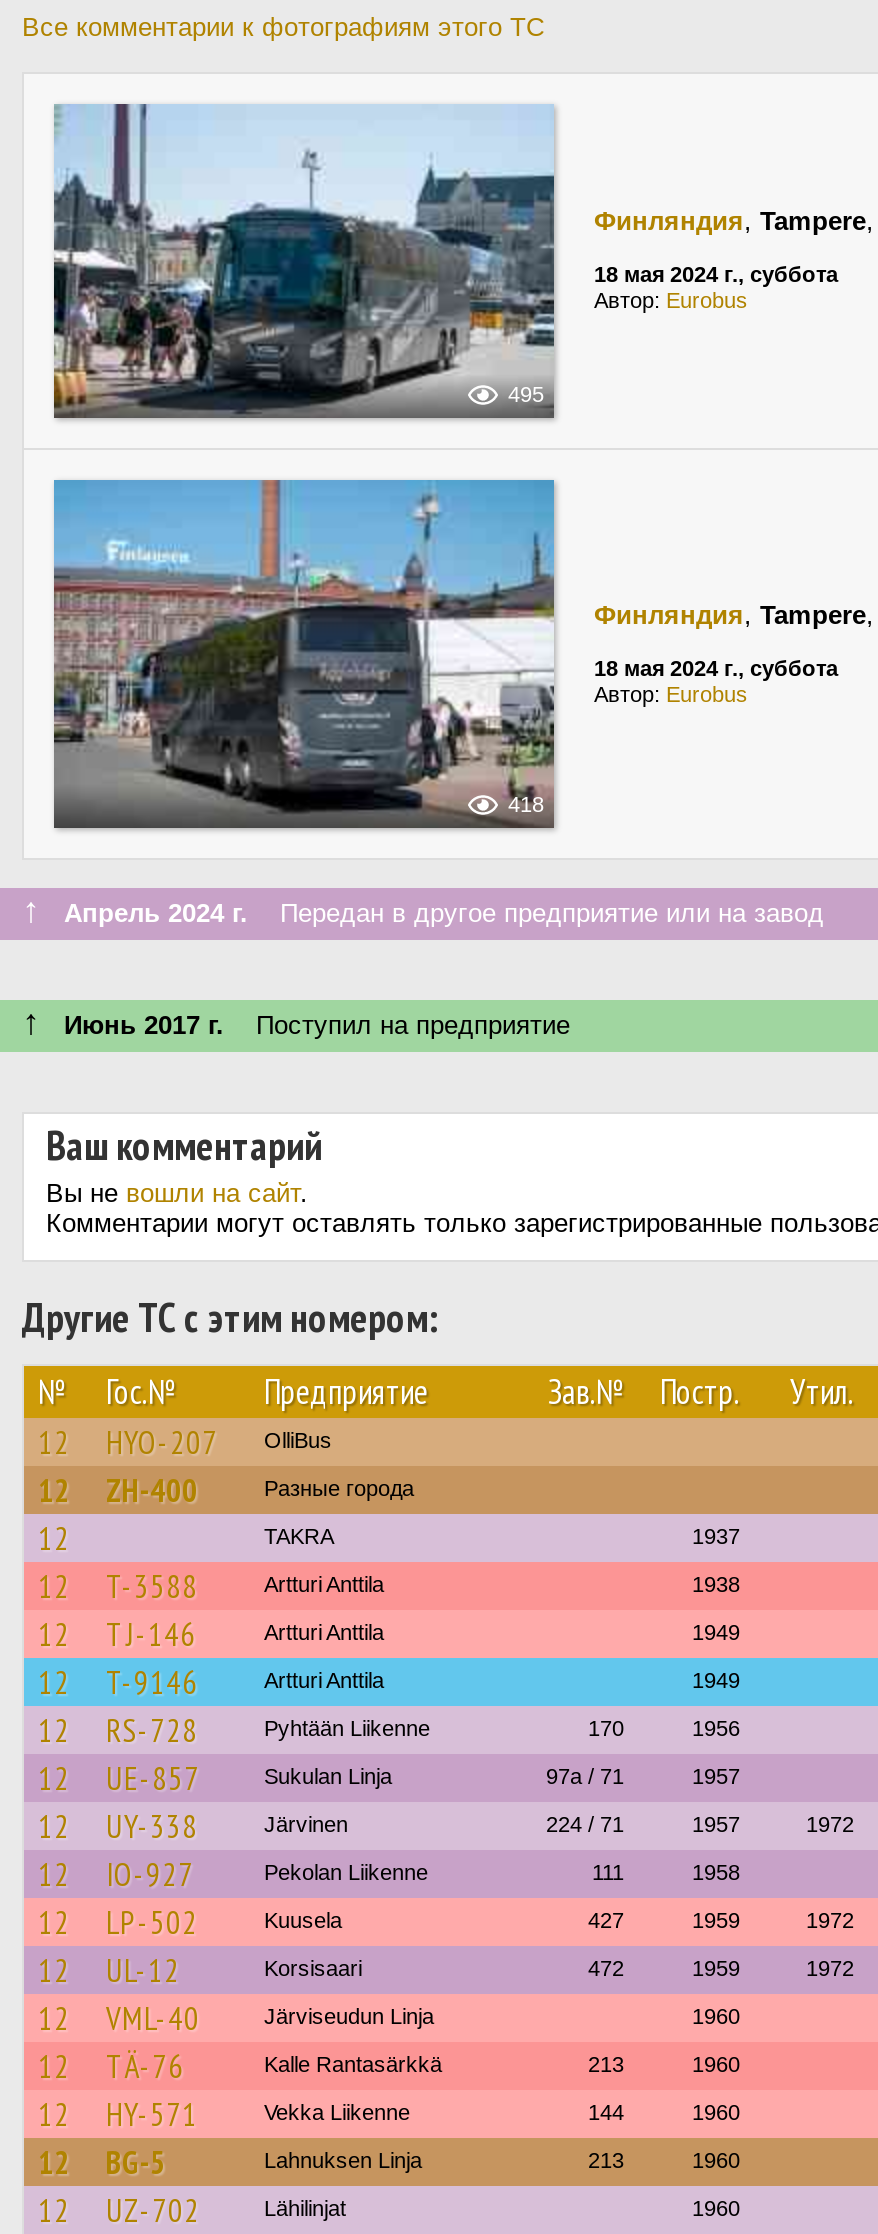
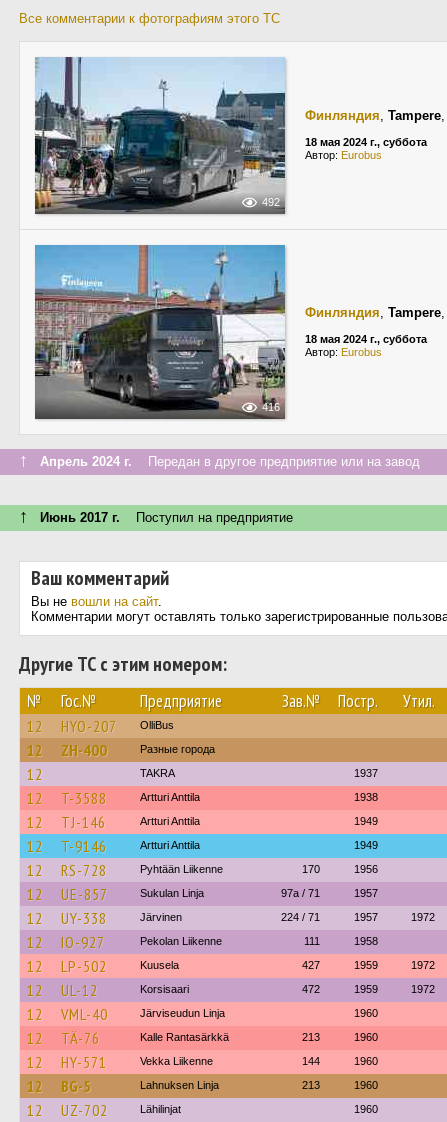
- 495
+ 492

- 418
+ 416
